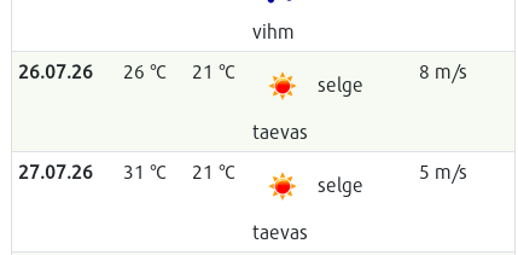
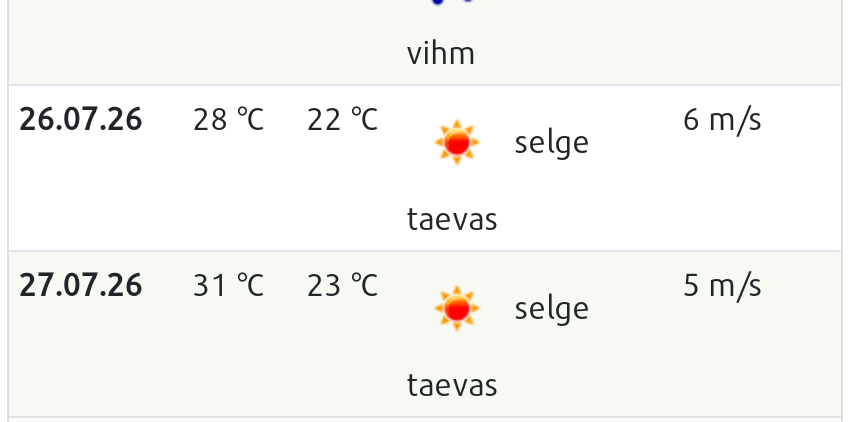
- 26 °C
+ 28 °C

- 21 °C
+ 22 °C

- 8 m/s
+ 6 m/s

- 27.07.26 31 °C 21 °C
+ 27.07.26 31 °C 23 °C
